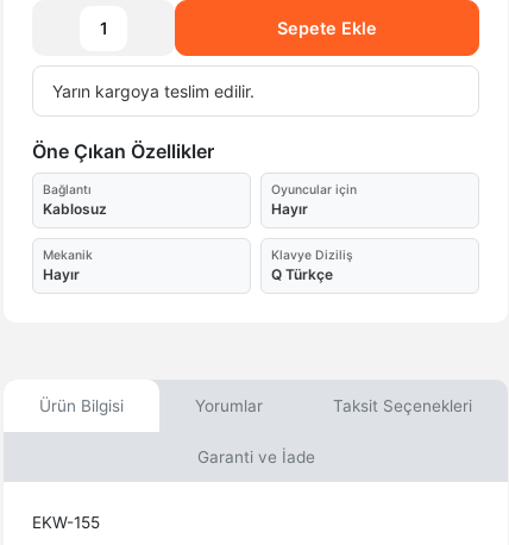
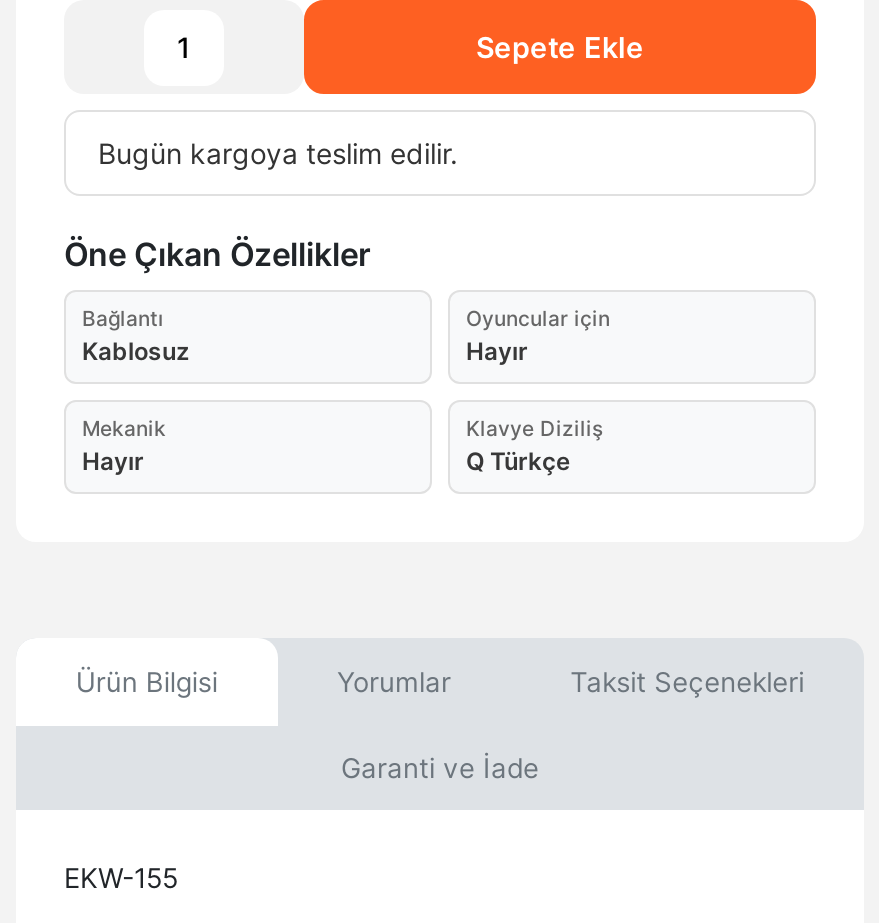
- Yarın kargoya teslim edilir.
+ Bugün kargoya teslim edilir.
